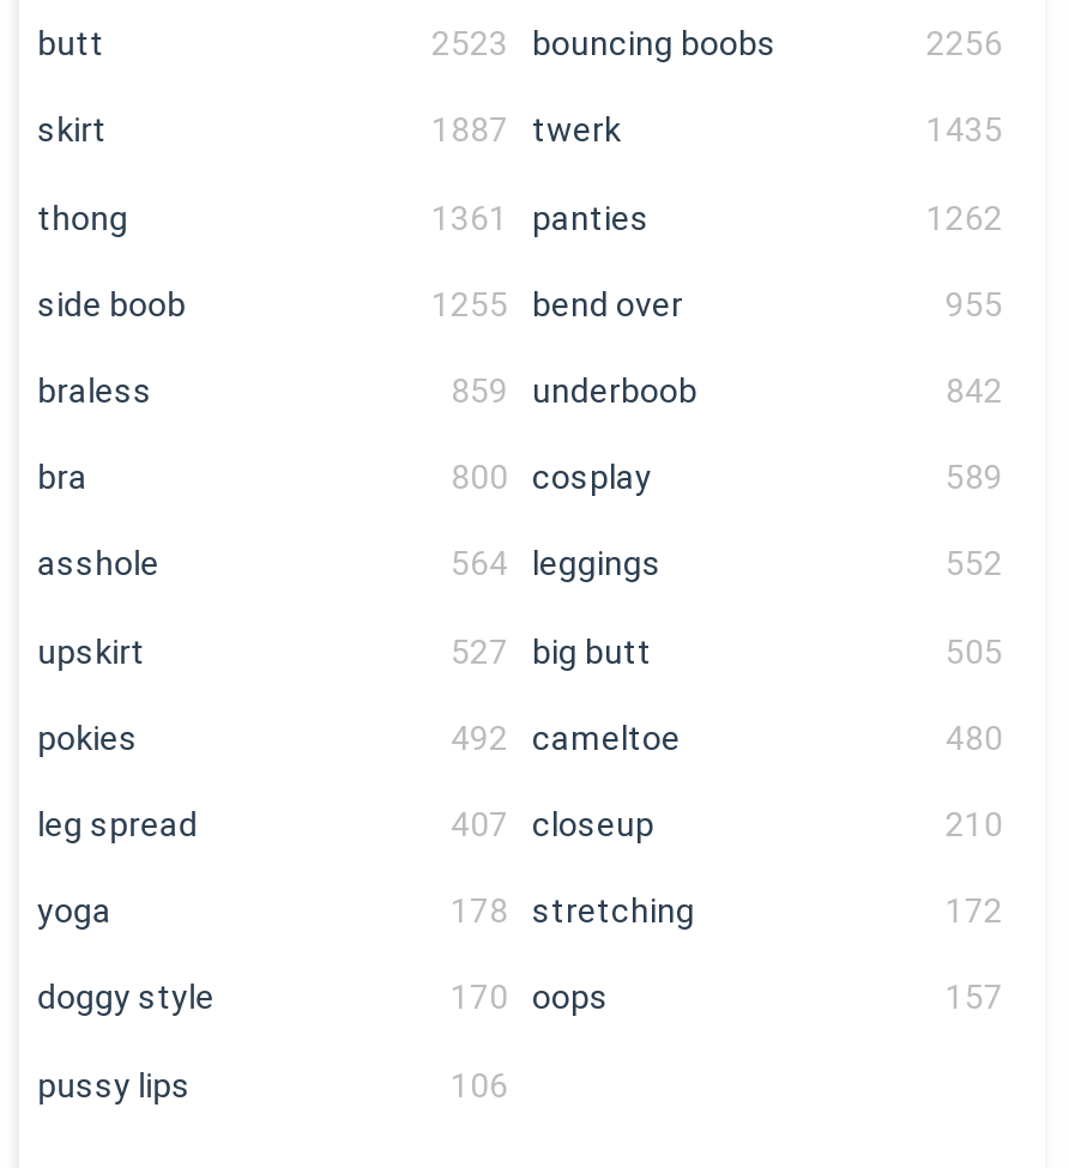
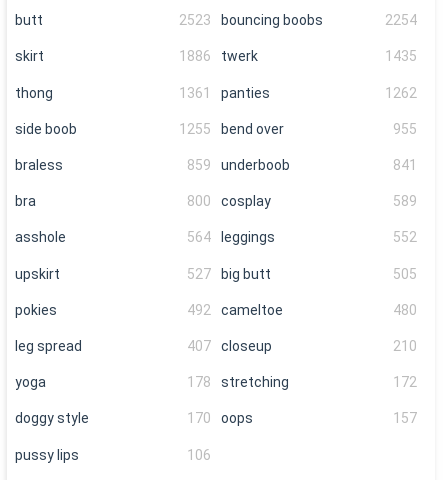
- 2256
+ 2254

- 1887 twerk
+ 1886 twerk

- 842
+ 841
